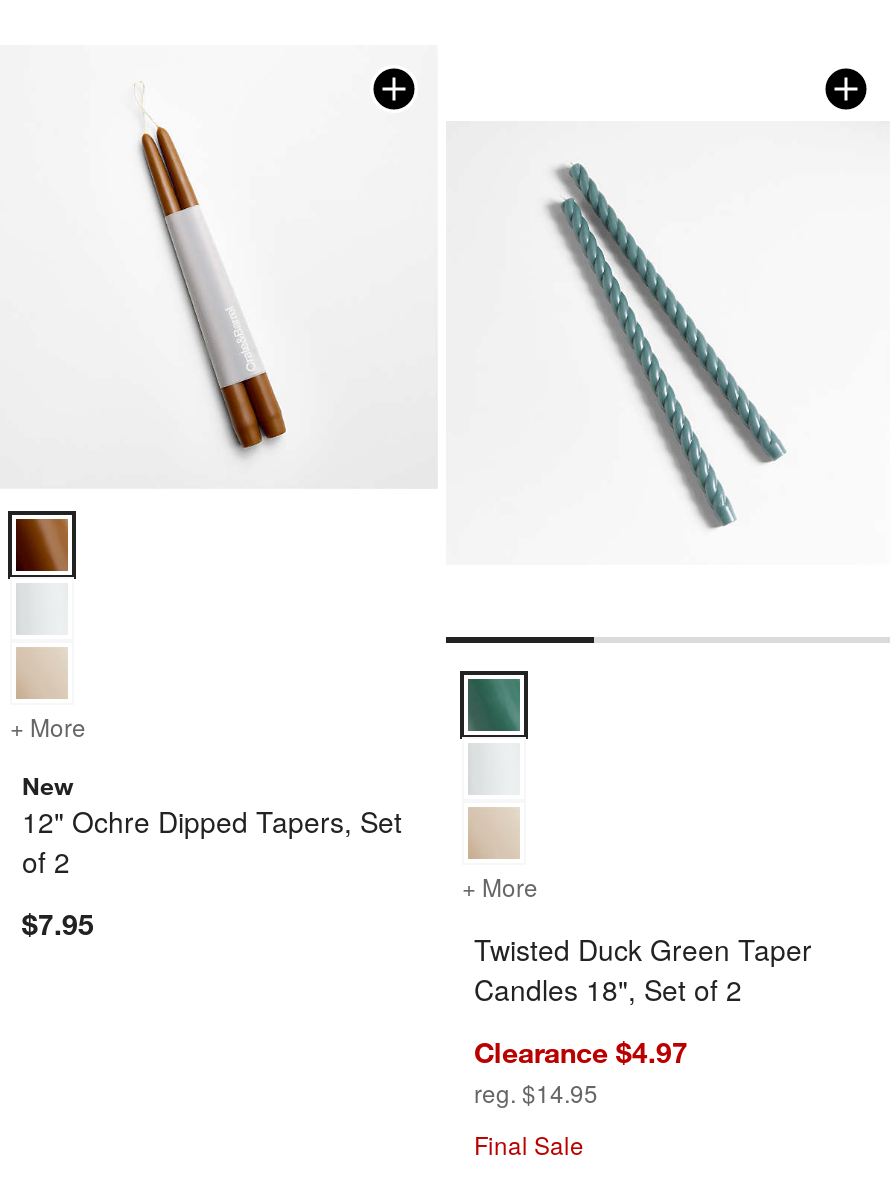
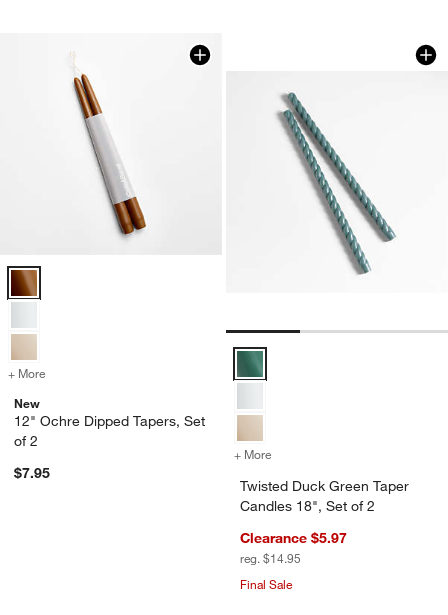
- Clearance $4.97
+ Clearance $5.97
